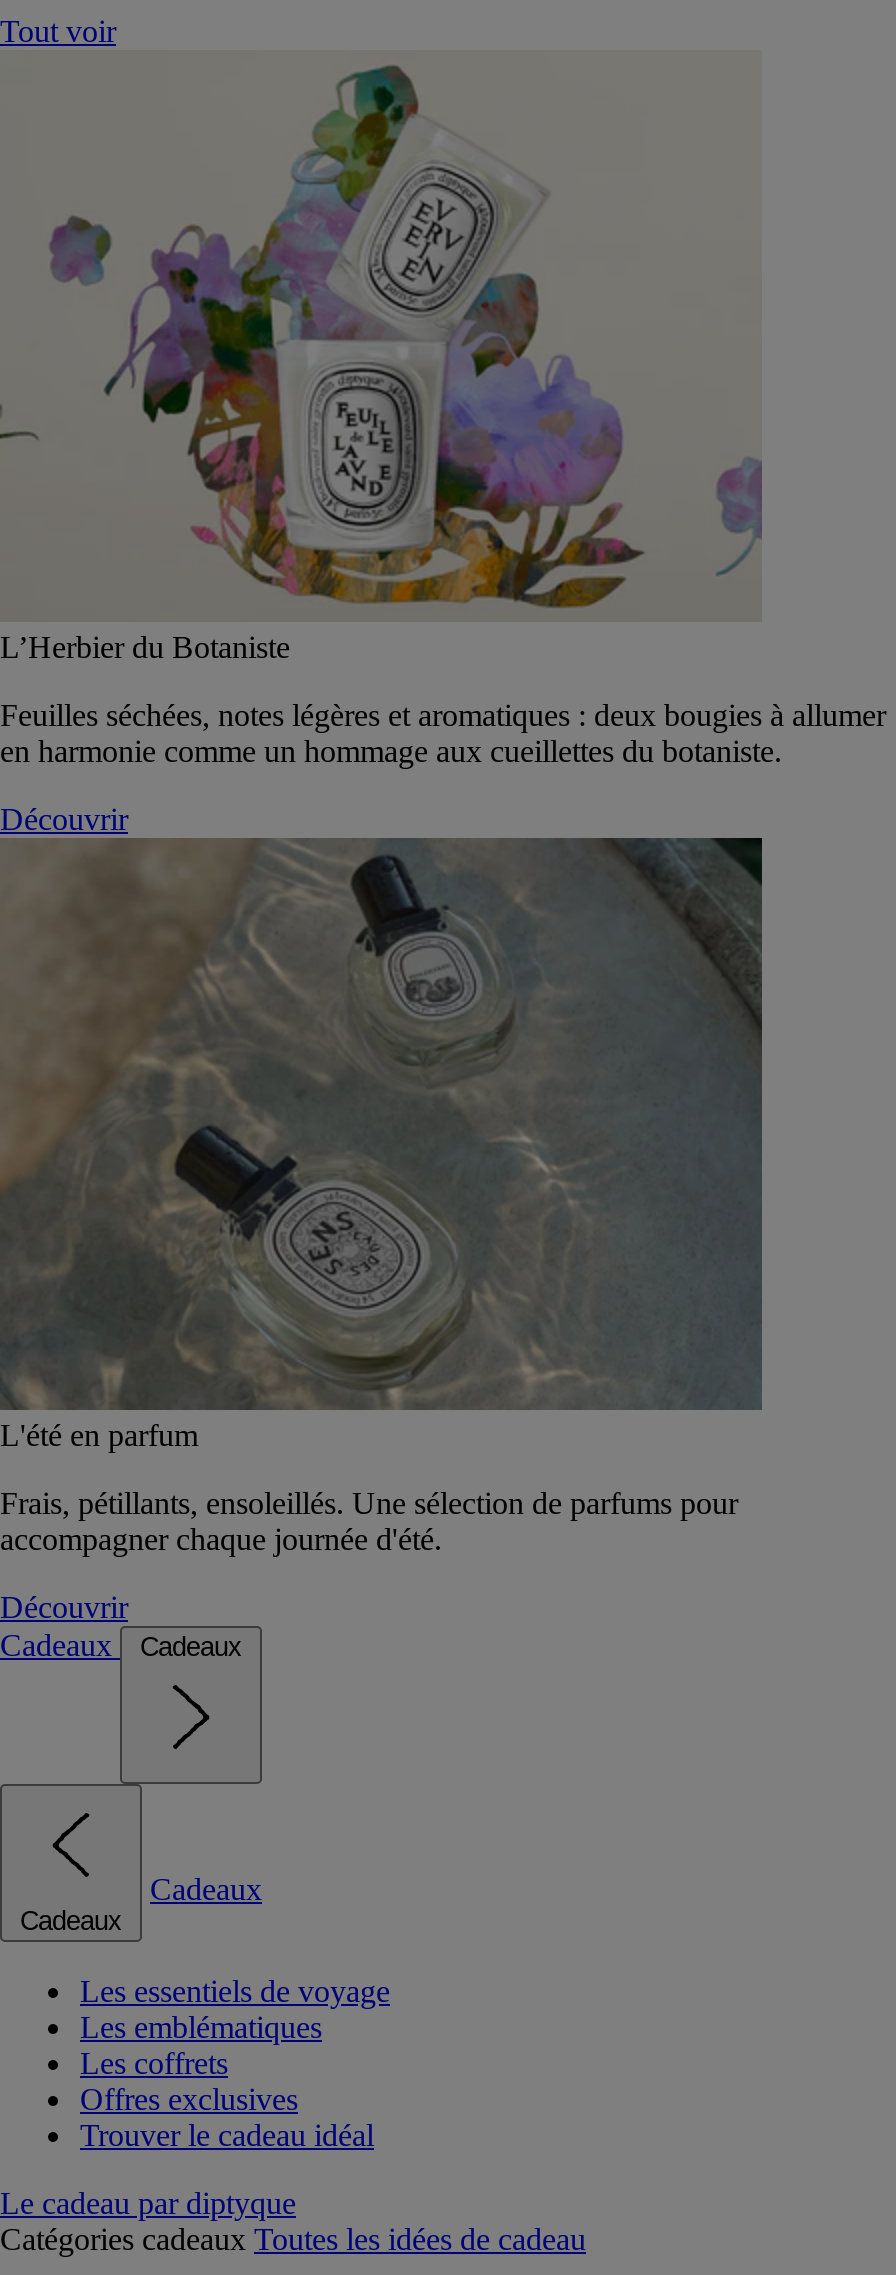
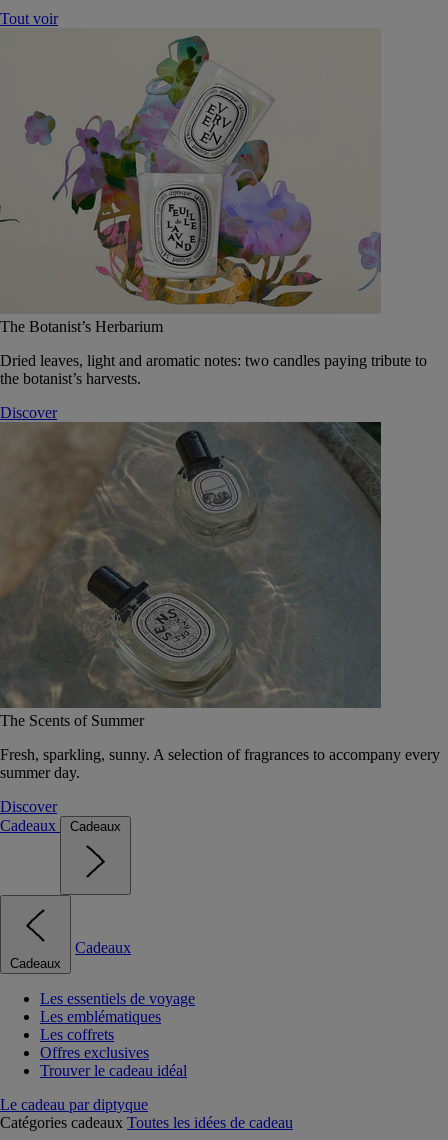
- L’Herbier du Botaniste
+ The Botanist’s Herbarium

- Feuilles séchées, notes légères et aromatiques : deux bougies à allumer
- en harmonie comme un hommage aux cueillettes du botaniste.
+ Dried leaves, light and aromatic notes: two candles paying tribute to
+ the botanist’s harvests.

- Découvrir
+ Discover

- L'été en parfum
+ The Scents of Summer

- Frais, pétillants, ensoleillés. Une sélection de parfums pour
- accompagner chaque journée d'été.
+ Fresh, sparkling, sunny. A selection of fragrances to accompany every
+ summer day.

- Découvrir
+ Discover
